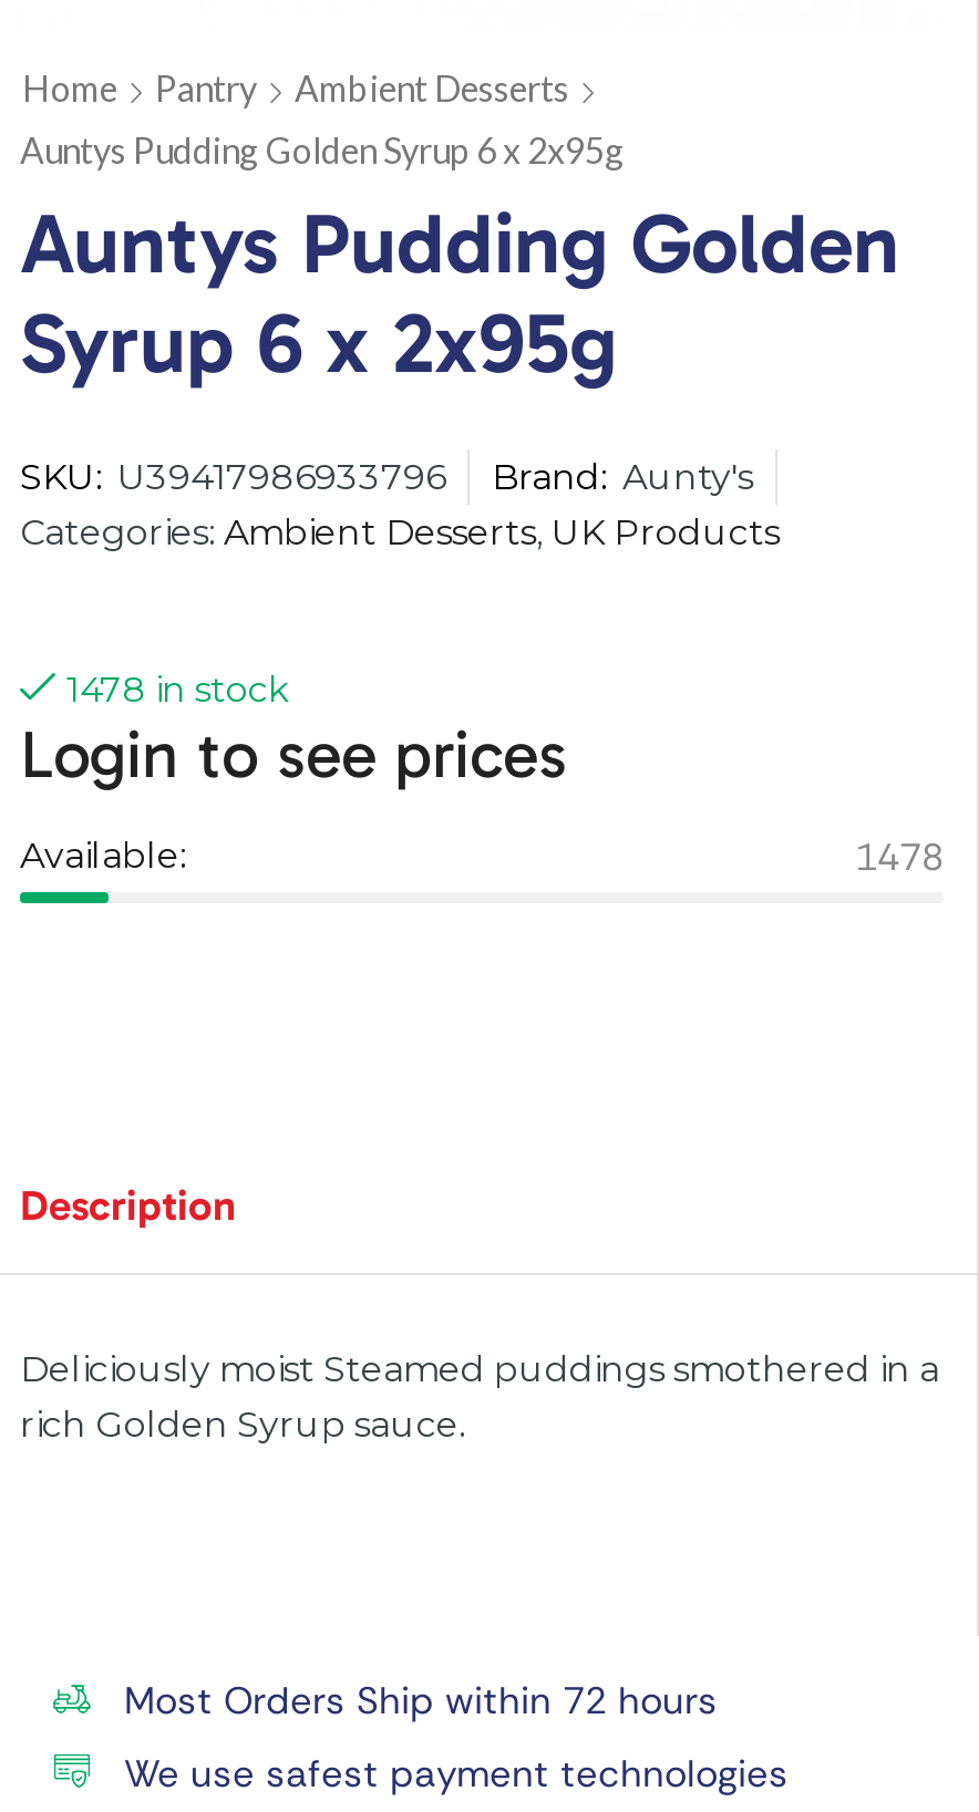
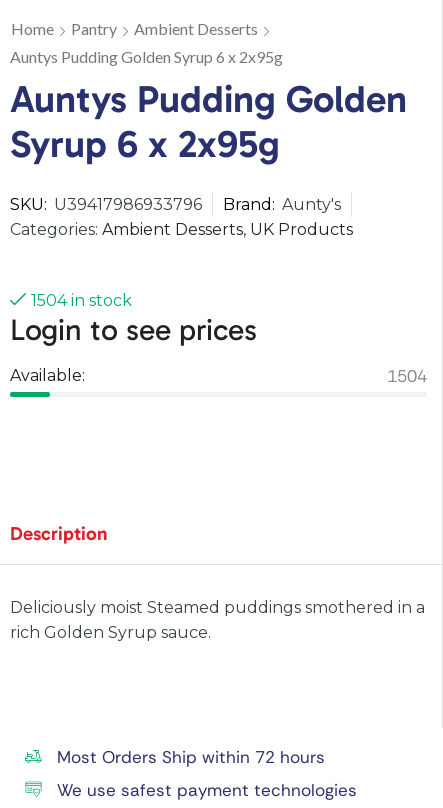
- 1478 in stock
+ 1504 in stock

- 1478
+ 1504
